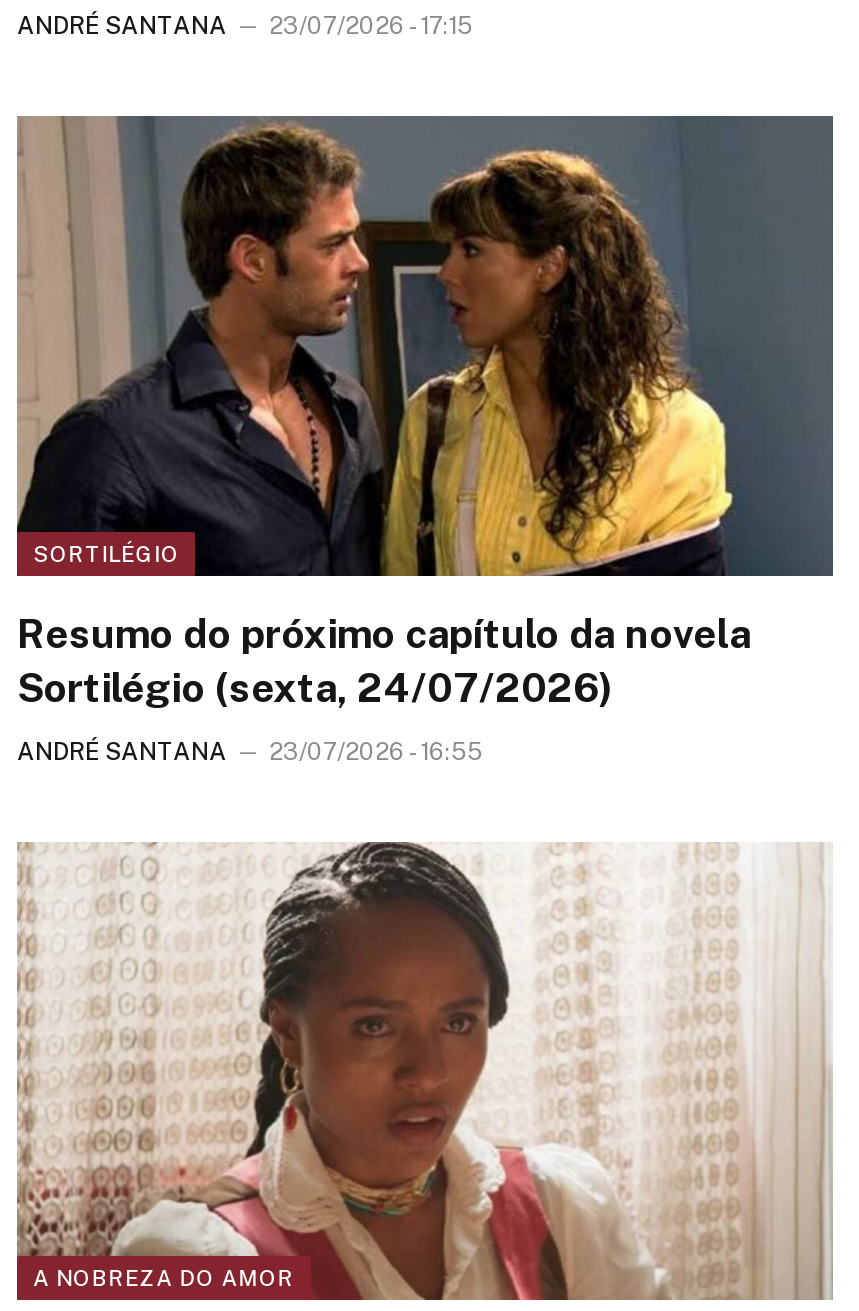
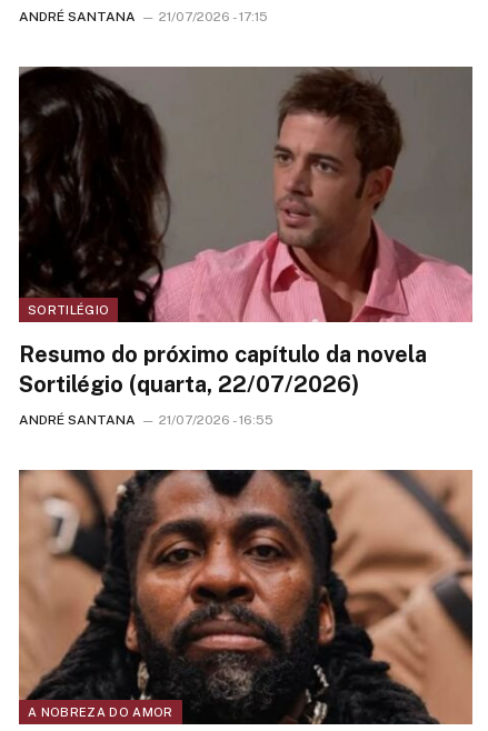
- ANDRÉ SANTANA 23/07/2026 - 17:15
+ ANDRÉ SANTANA 21/07/2026 - 17:15

- [image]
+ [image]

- Sortilégio (sexta, 24/07/2026)
+ Sortilégio (quarta, 22/07/2026)

- ANDRÉ SANTANA 23/07/2026 - 16:55
+ ANDRÉ SANTANA 21/07/2026 - 16:55

- [image]
+ [image]
